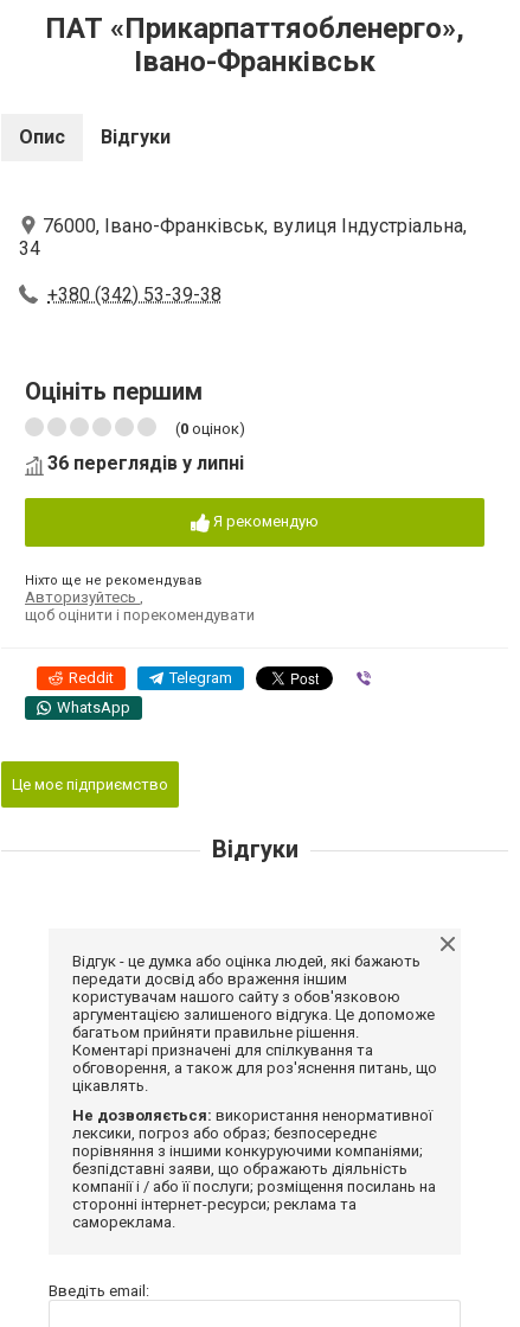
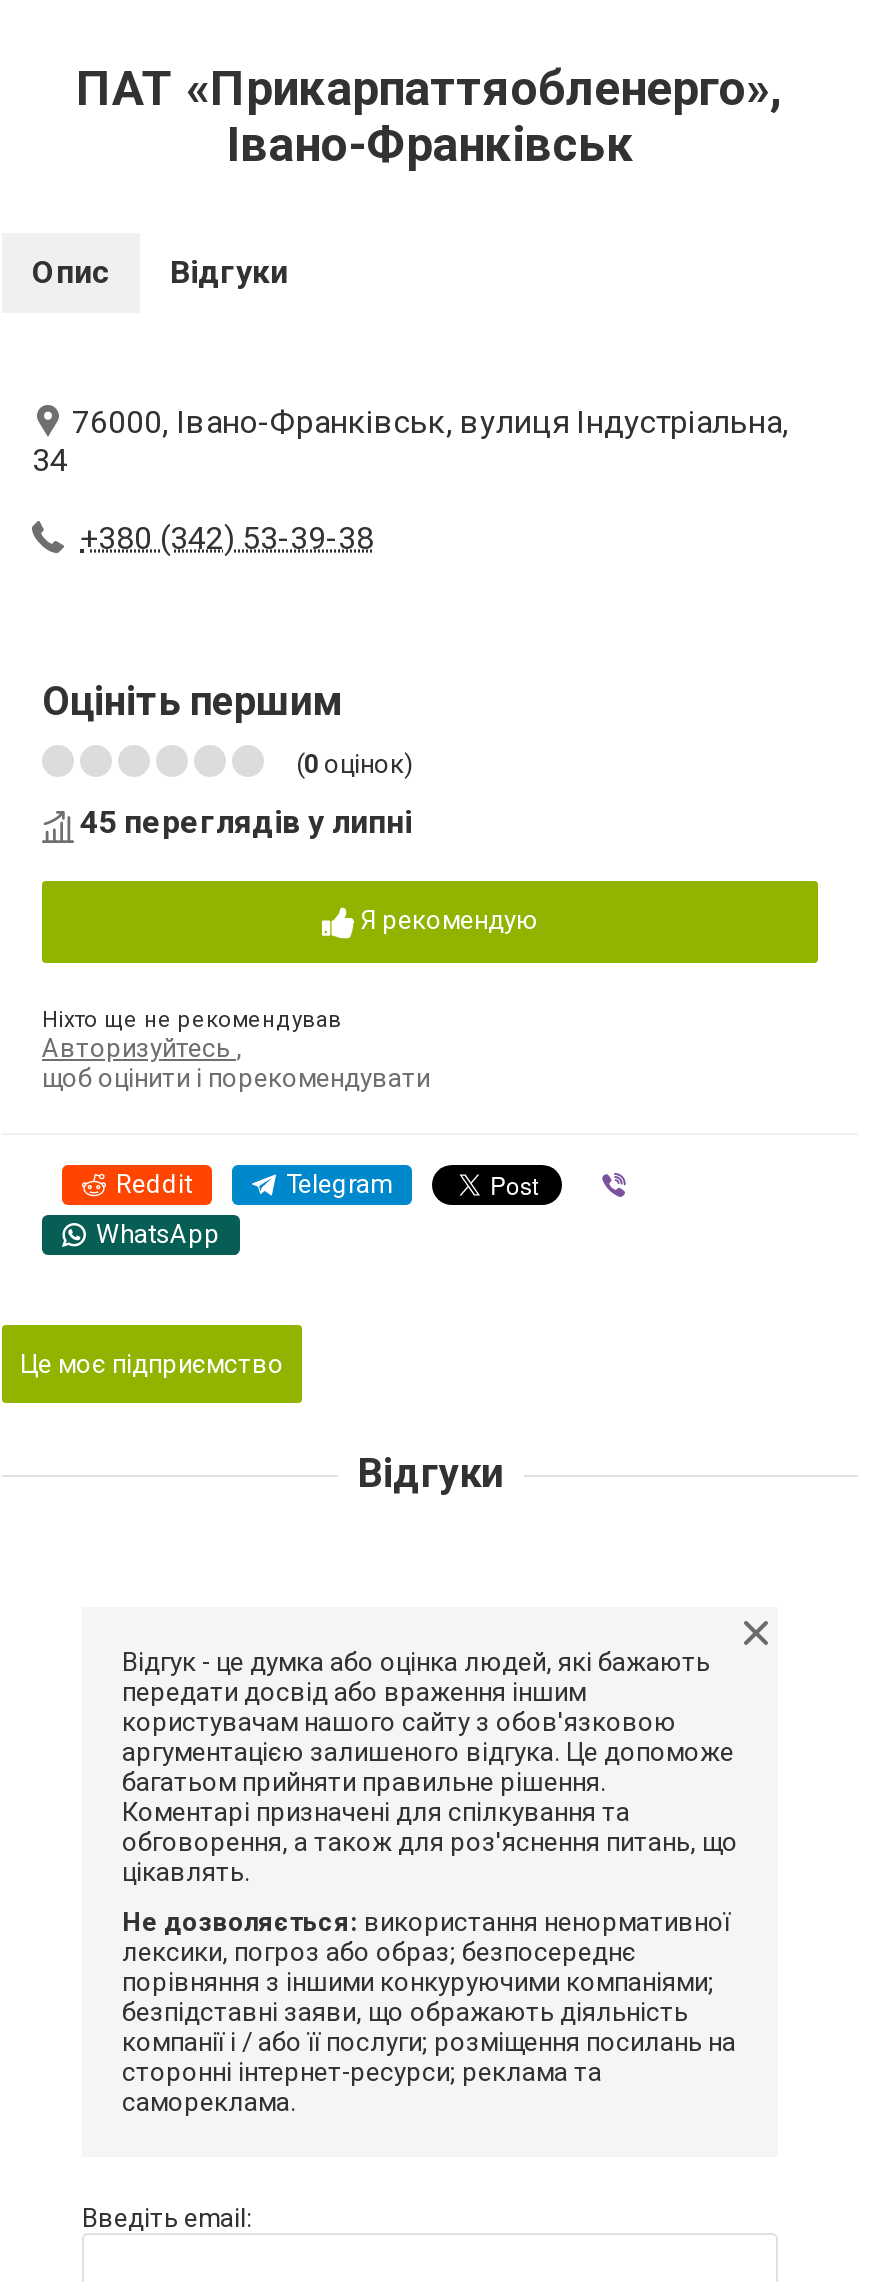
- 36 переглядів у липні
+ 45 переглядів у липні
